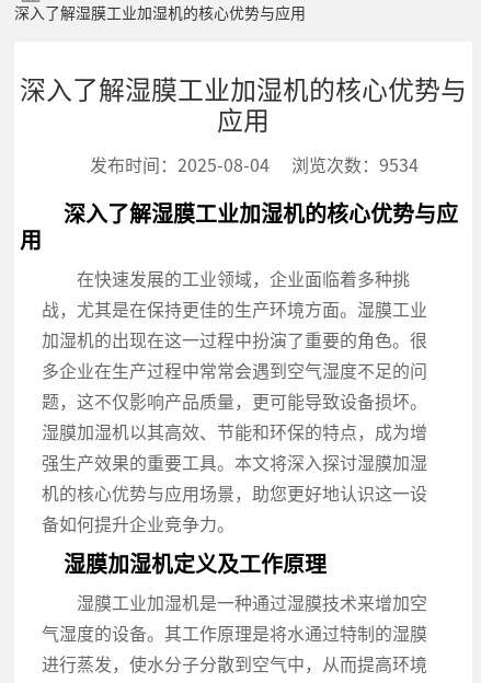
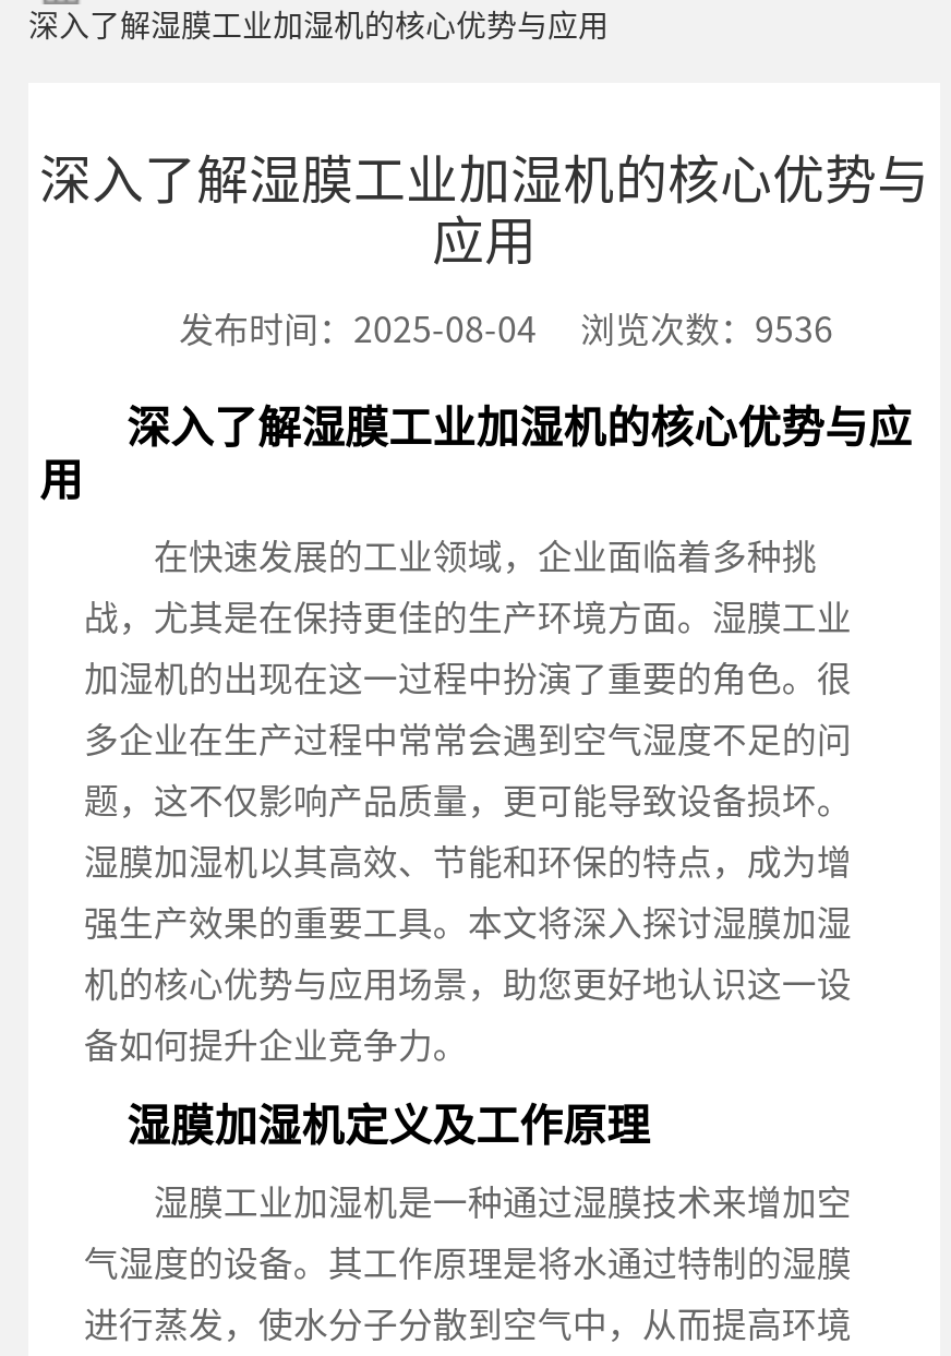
- 发布时间：2025-08-04 浏览次数：9534
+ 发布时间：2025-08-04 浏览次数：9536
